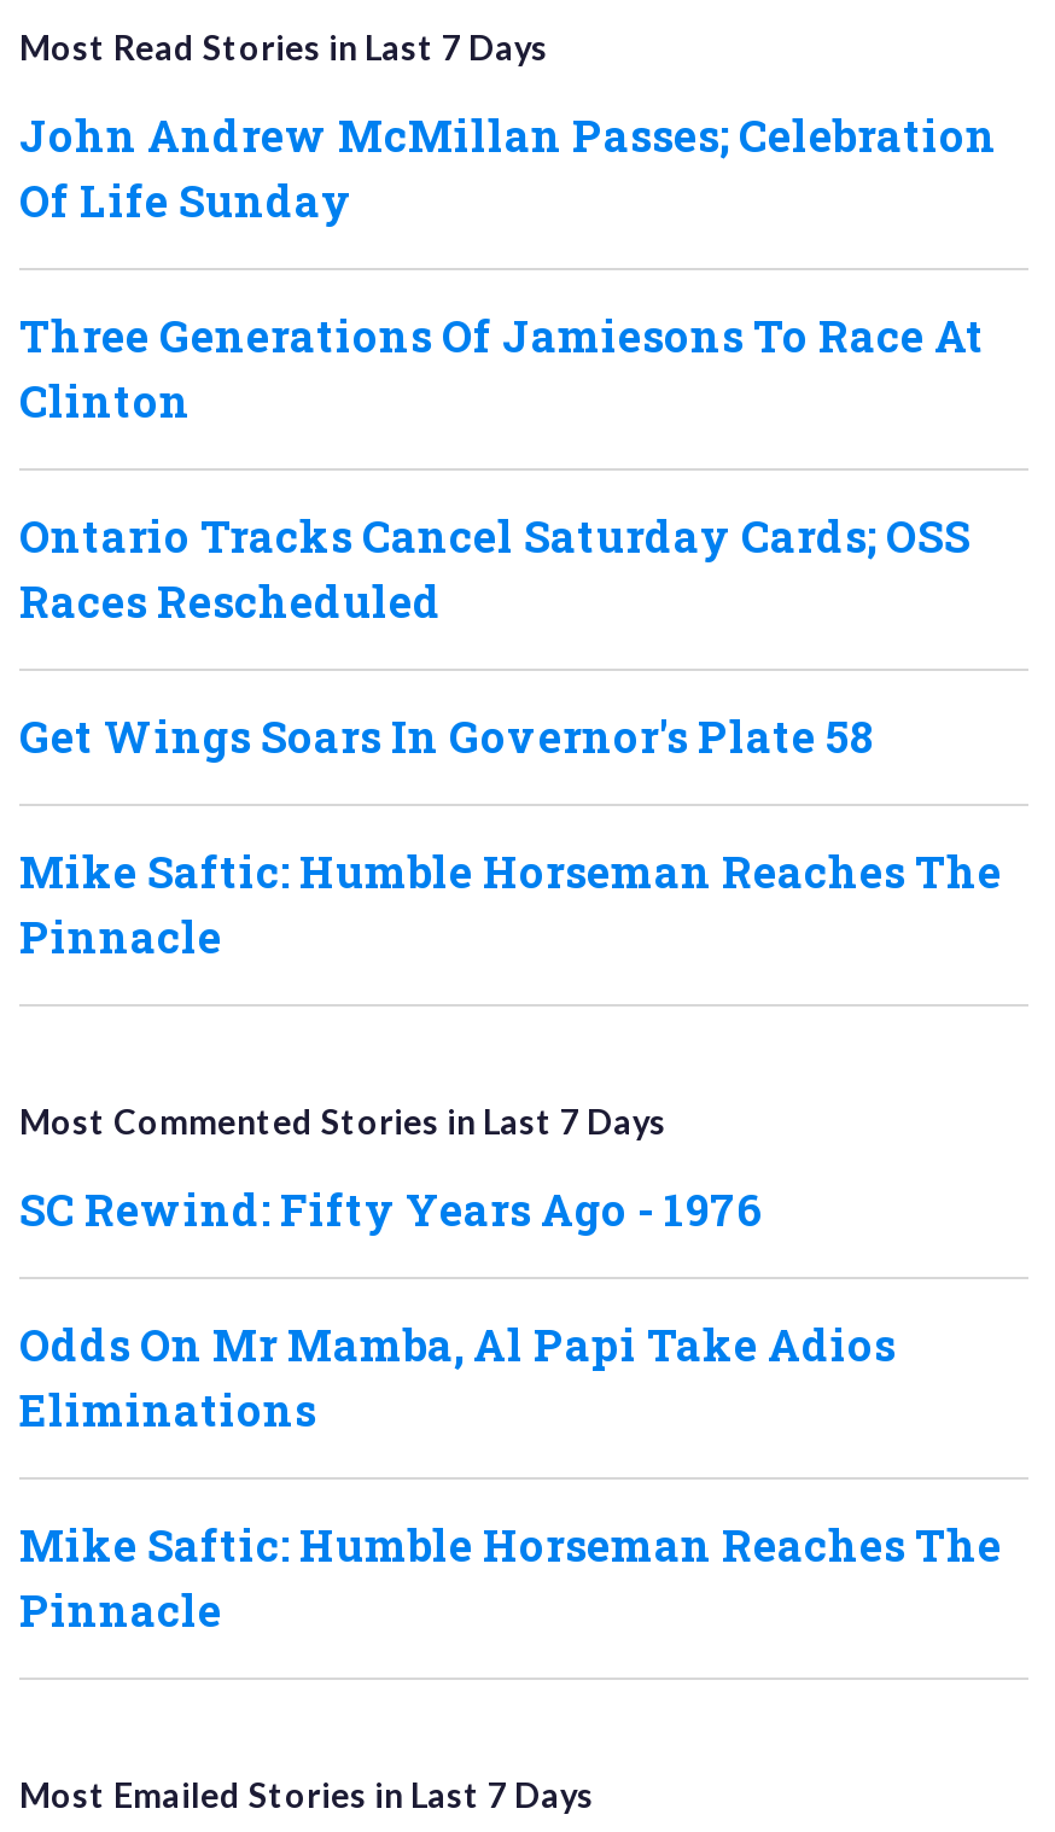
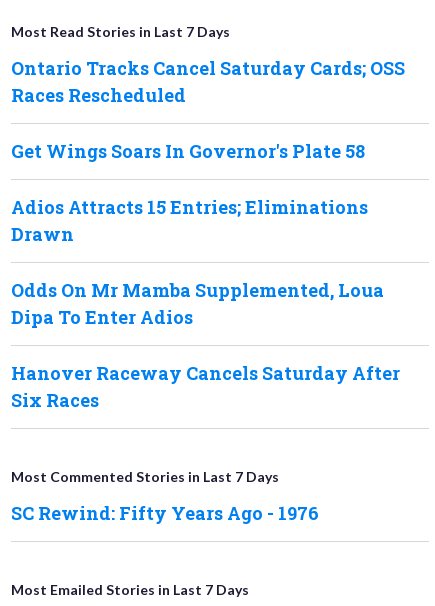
- John Andrew McMillan Passes; Celebration
- Of Life Sunday
- Three Generations Of Jamiesons To Race At
- Clinton

- Mike Saftic: Humble Horseman Reaches The
- Pinnacle
+ Adios Attracts 15 Entries; Eliminations
+ Drawn
+ Odds On Mr Mamba Supplemented, Loua
+ Dipa To Enter Adios
+ Hanover Raceway Cancels Saturday After
+ Six Races

- Odds On Mr Mamba, Al Papi Take Adios
- Eliminations
- Mike Saftic: Humble Horseman Reaches The
- Pinnacle
